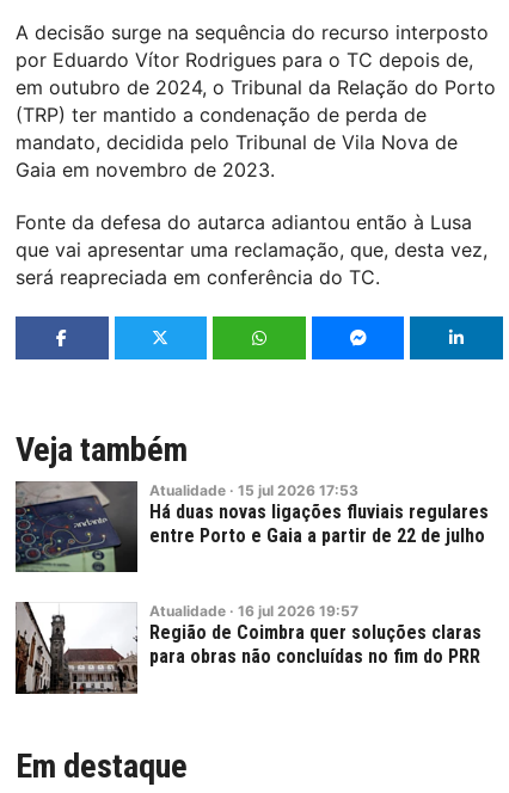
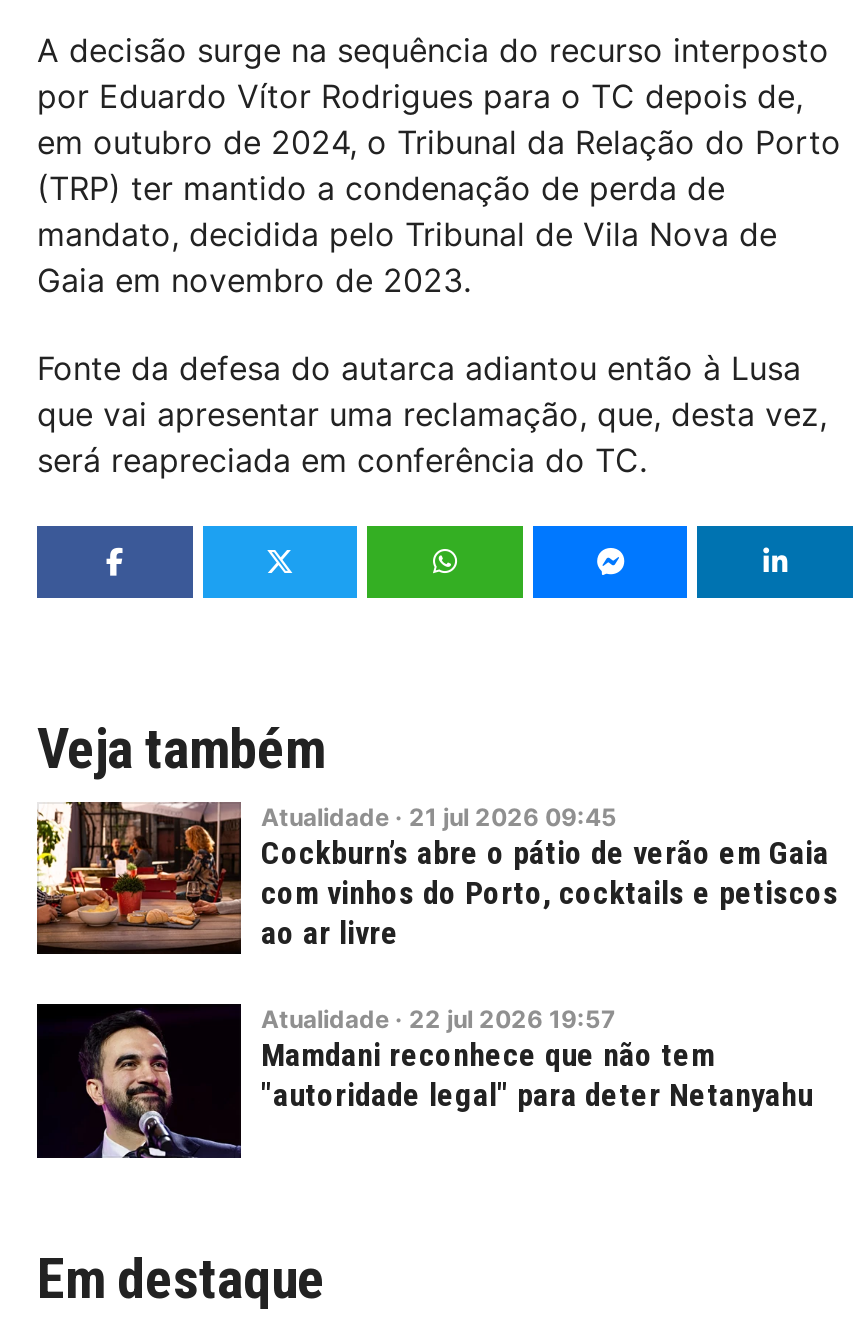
- [image]
- Atualidade · 15 jul 2026 17:53
- Há duas novas ligações fluviais regulares
- entre Porto e Gaia a partir de 22 de julho
+ [image]
+ Atualidade · 21 jul 2026 09:45
+ Cockburn’s abre o pátio de verão em Gaia
+ com vinhos do Porto, cocktails e petiscos
+ ao ar livre

- [image]
- Atualidade · 16 jul 2026 19:57
- Região de Coimbra quer soluções claras
- para obras não concluídas no fim do PRR
+ [image]
+ Atualidade · 22 jul 2026 19:57
+ Mamdani reconhece que não tem
+ "autoridade legal" para deter Netanyahu
